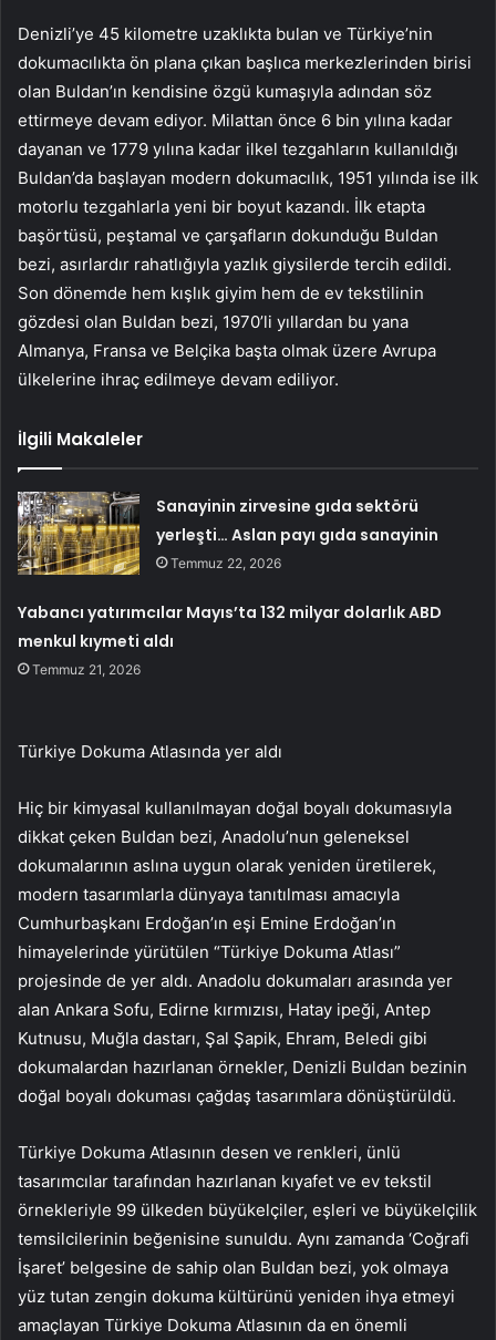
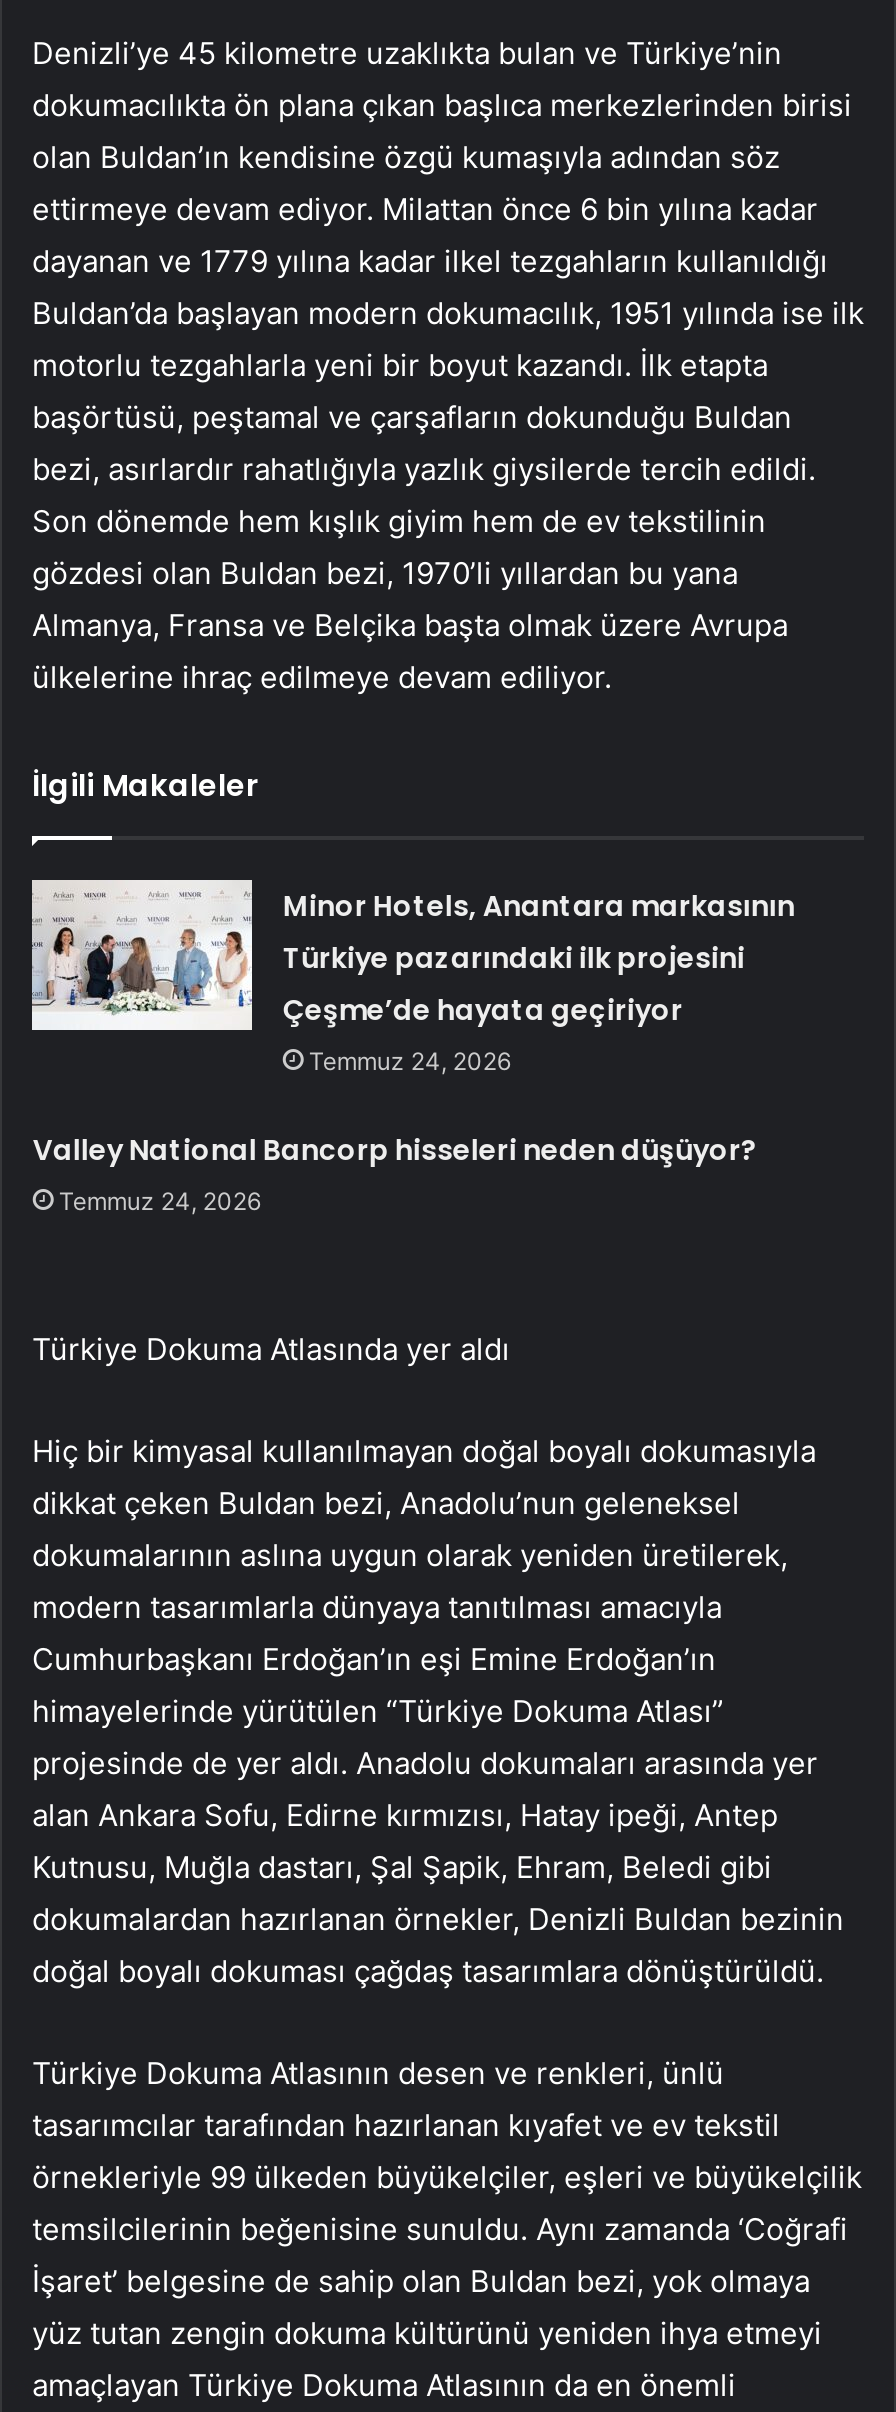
- [image]
- Sanayinin zirvesine gıda sektörü
- yerleşti… Aslan payı gıda sanayinin
- Temmuz 22, 2026
+ [image]
+ Minor Hotels, Anantara markasının
+ Türkiye pazarındaki ilk projesini
+ Çeşme’de hayata geçiriyor
+ Temmuz 24, 2026

- Yabancı yatırımcılar Mayıs’ta 132 milyar dolarlık ABD
- menkul kıymeti aldı
- Temmuz 21, 2026
+ Valley National Bancorp hisseleri neden düşüyor?
+ Temmuz 24, 2026
